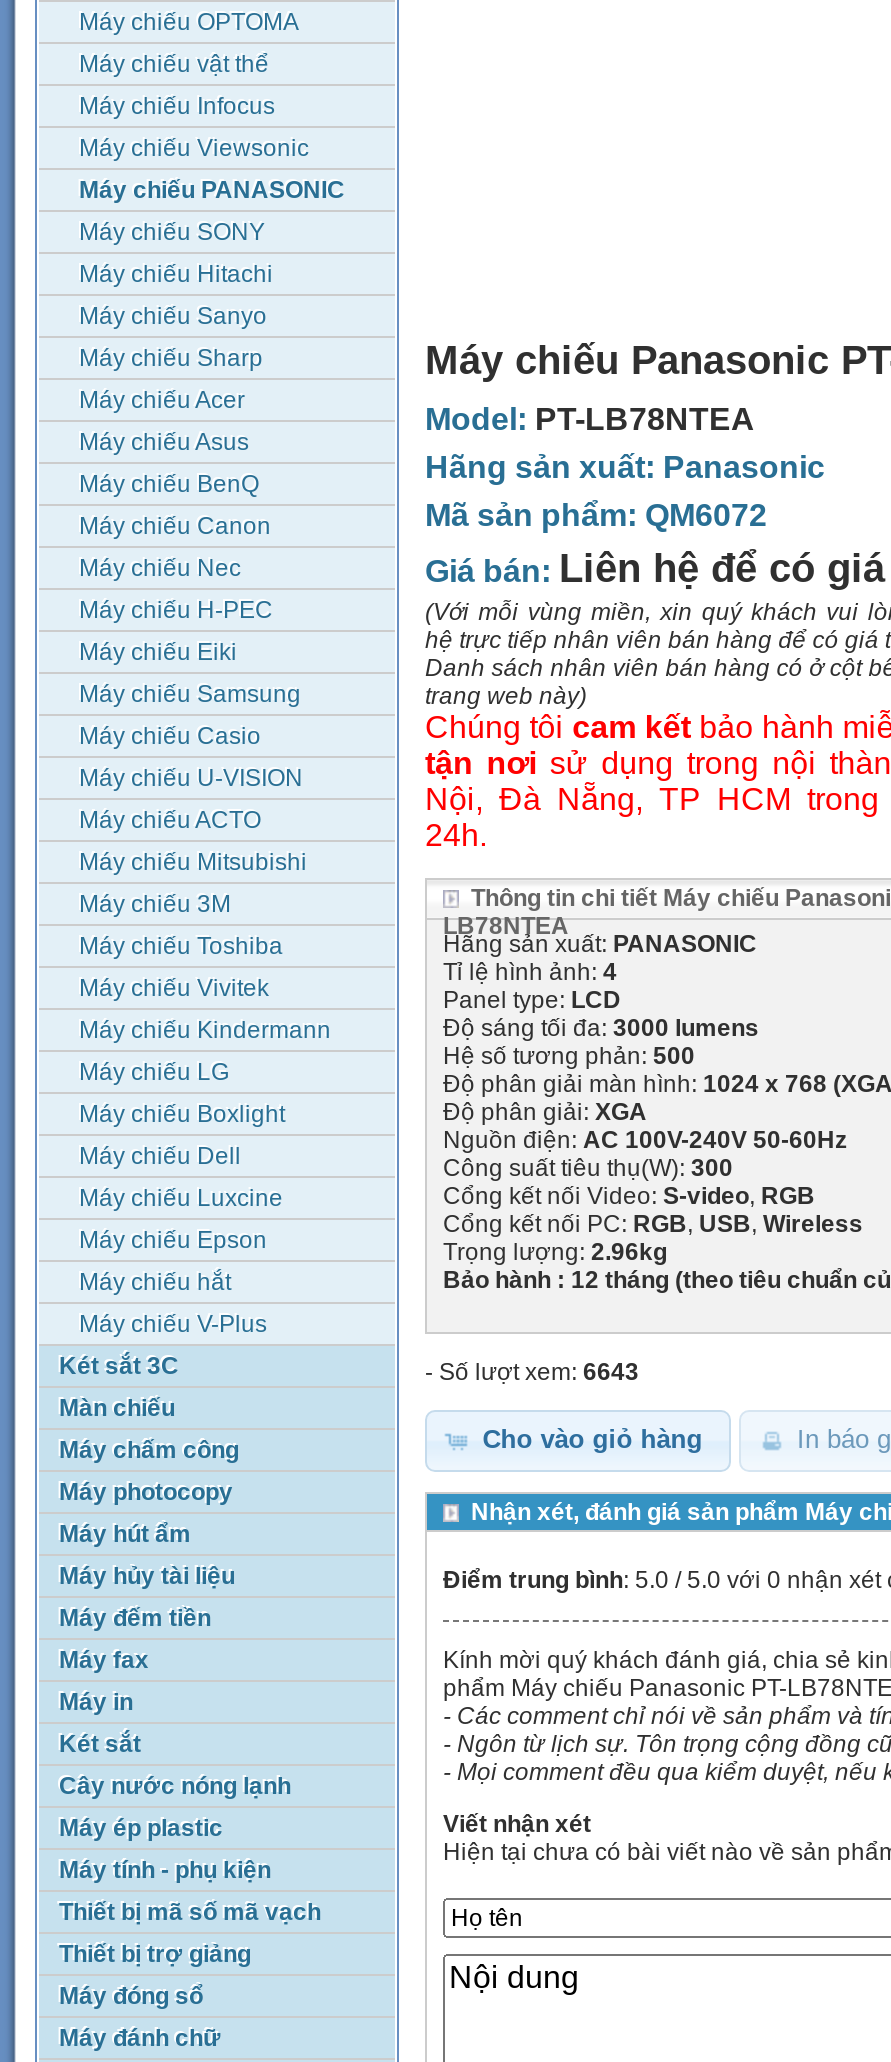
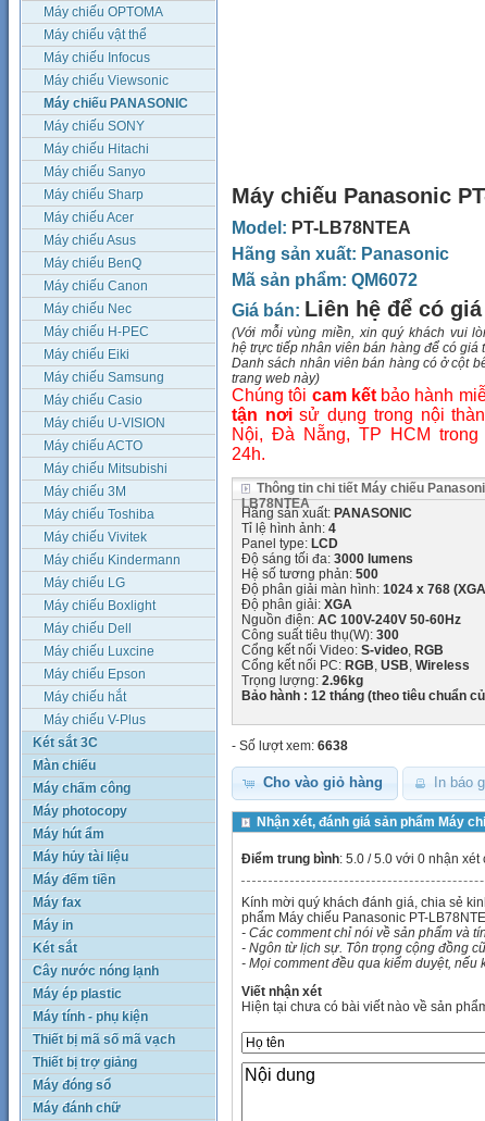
- - Số lượt xem: 6643
+ - Số lượt xem: 6638
